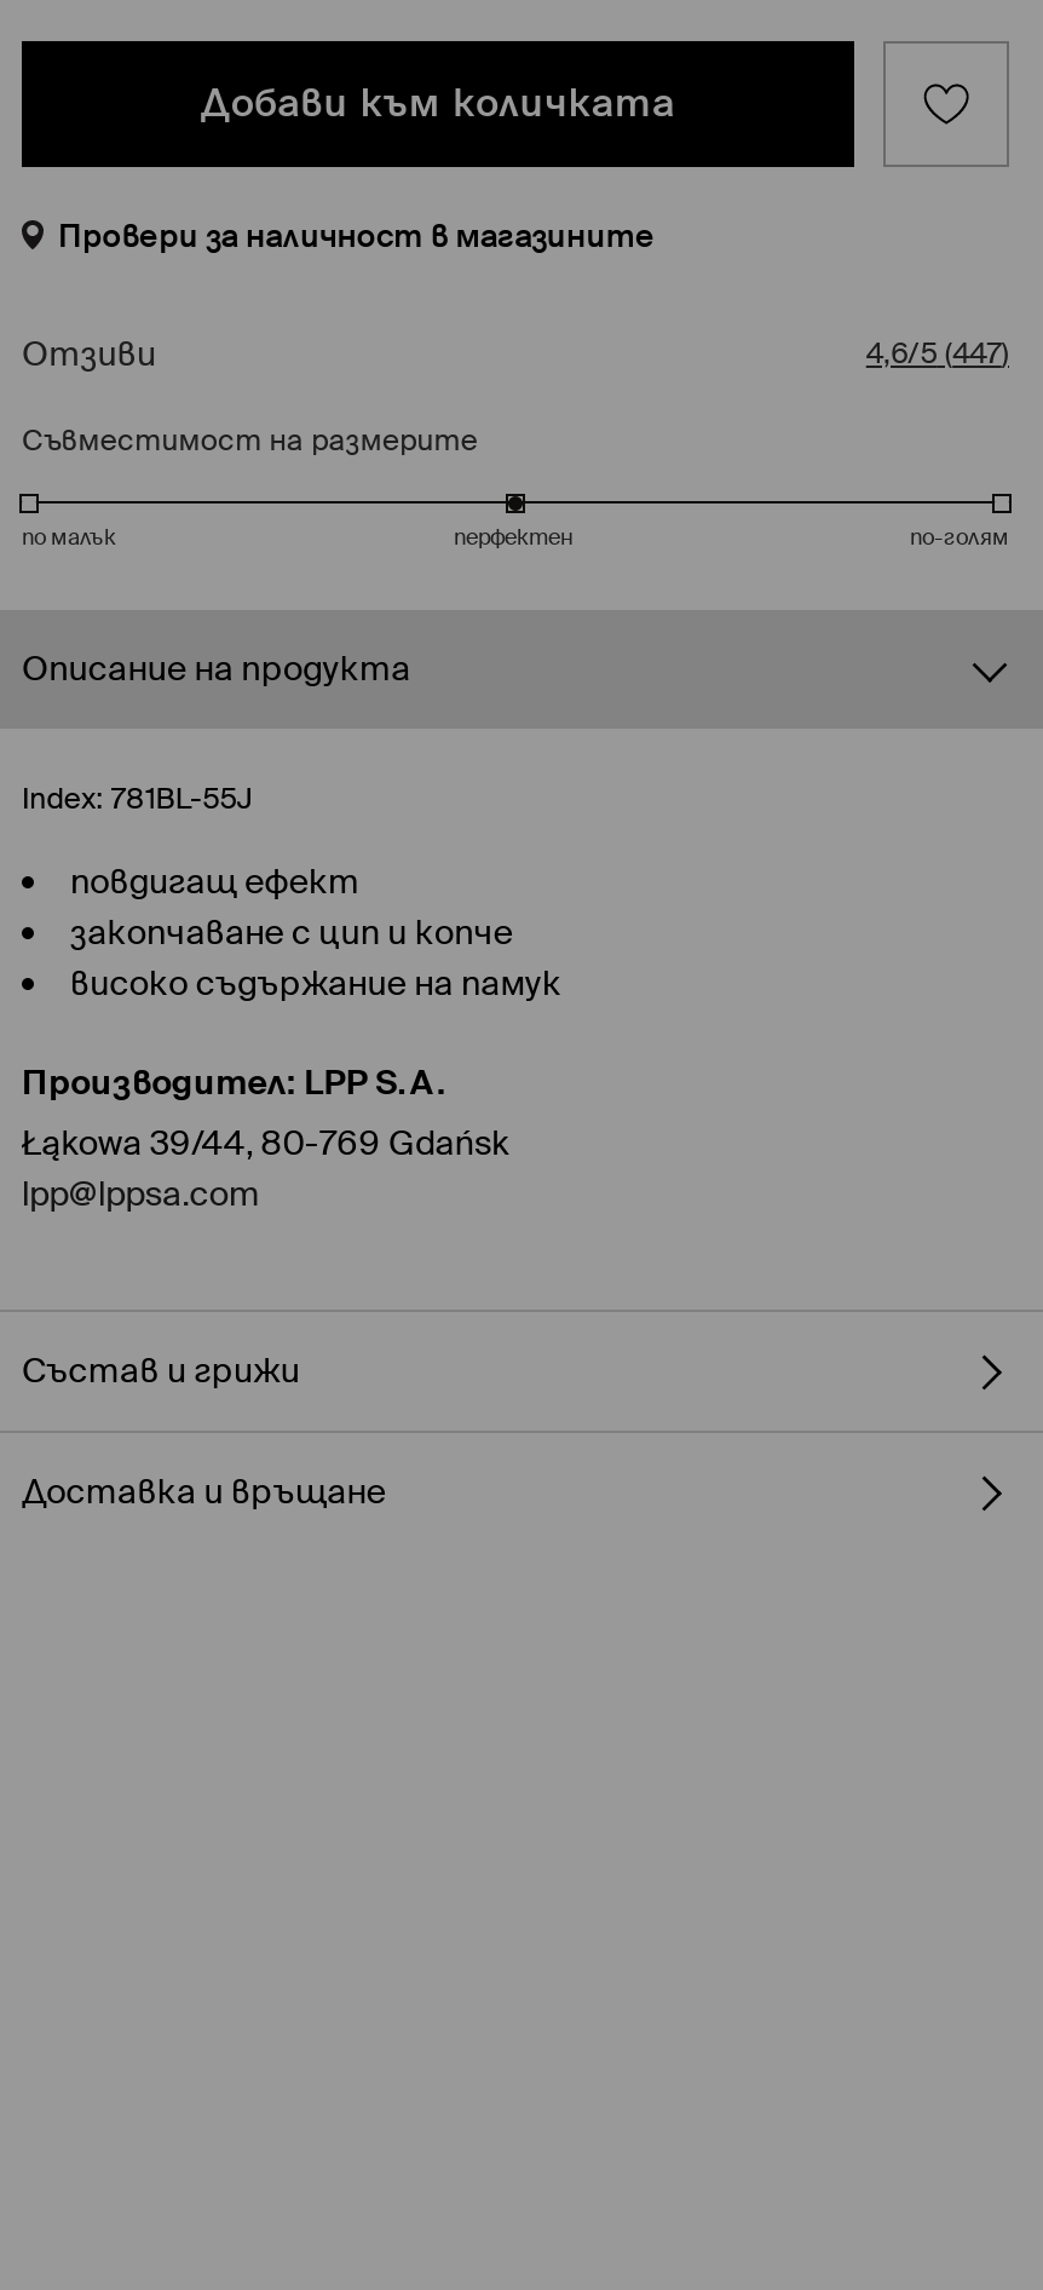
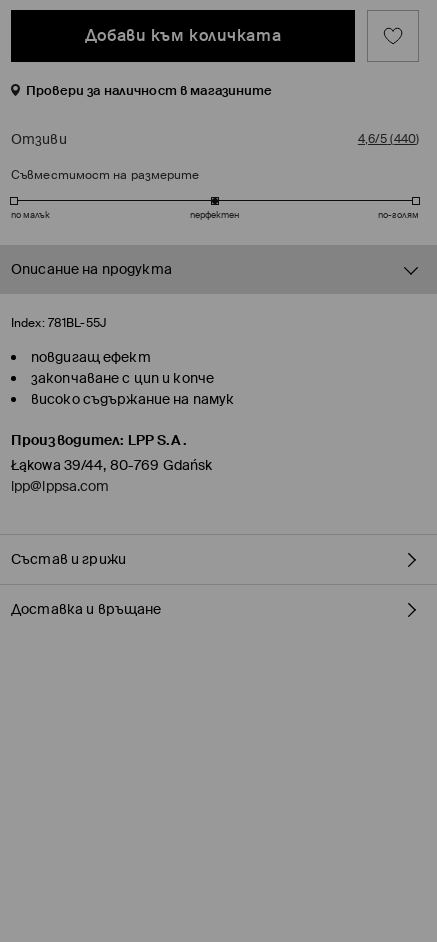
- 4,6/5 (447)
+ 4,6/5 (440)
